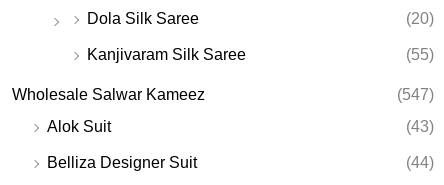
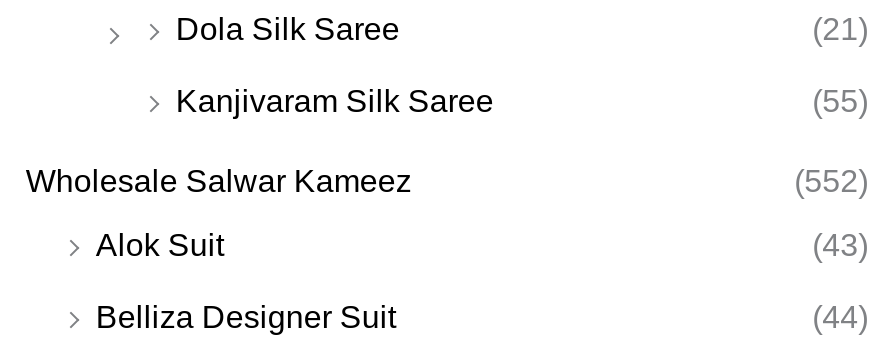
- (20)
+ (21)

- (547)
+ (552)
